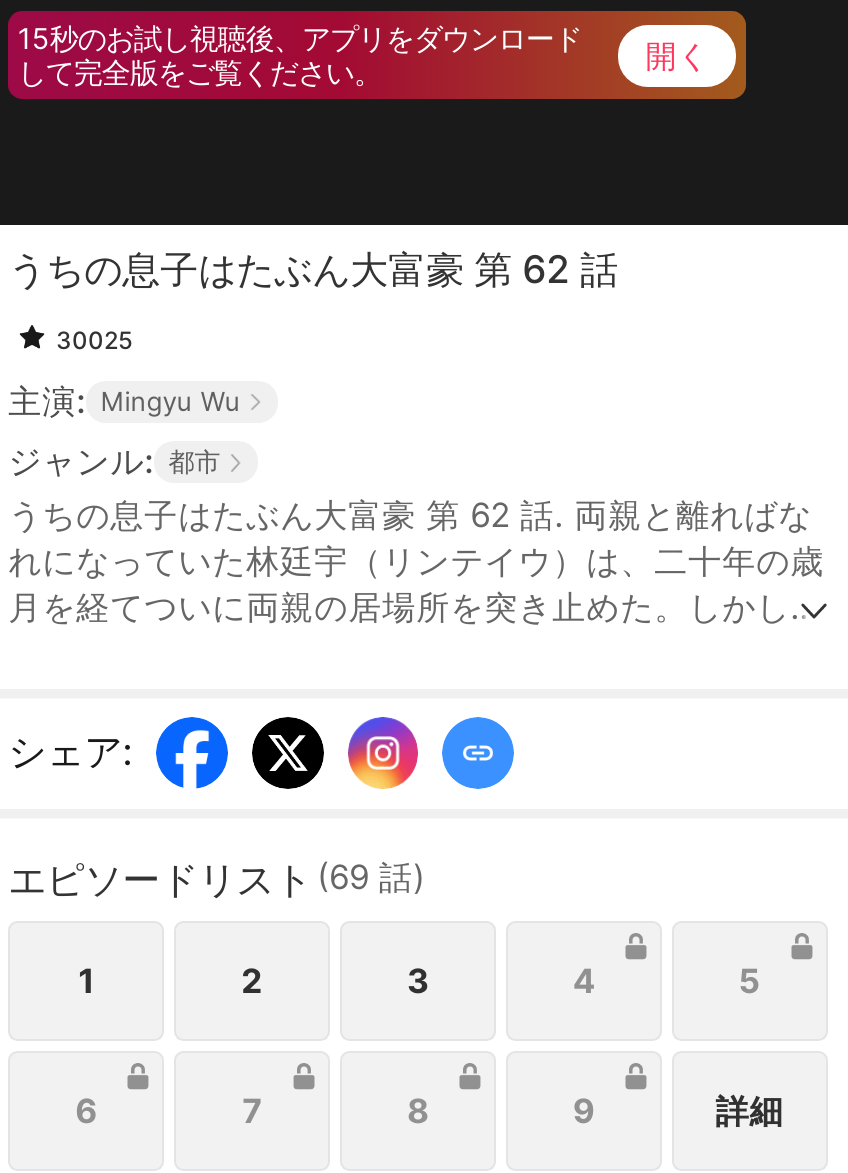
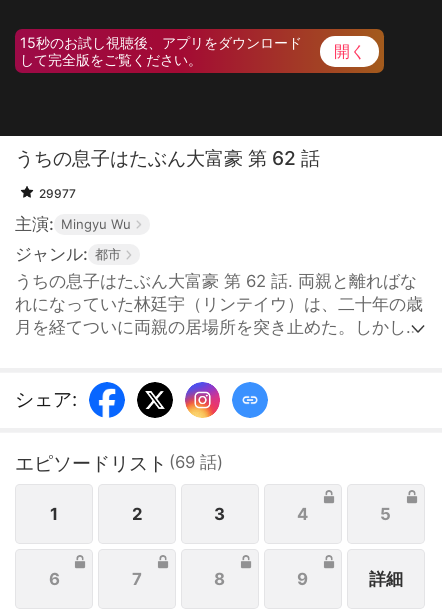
- 30025
+ 29977
